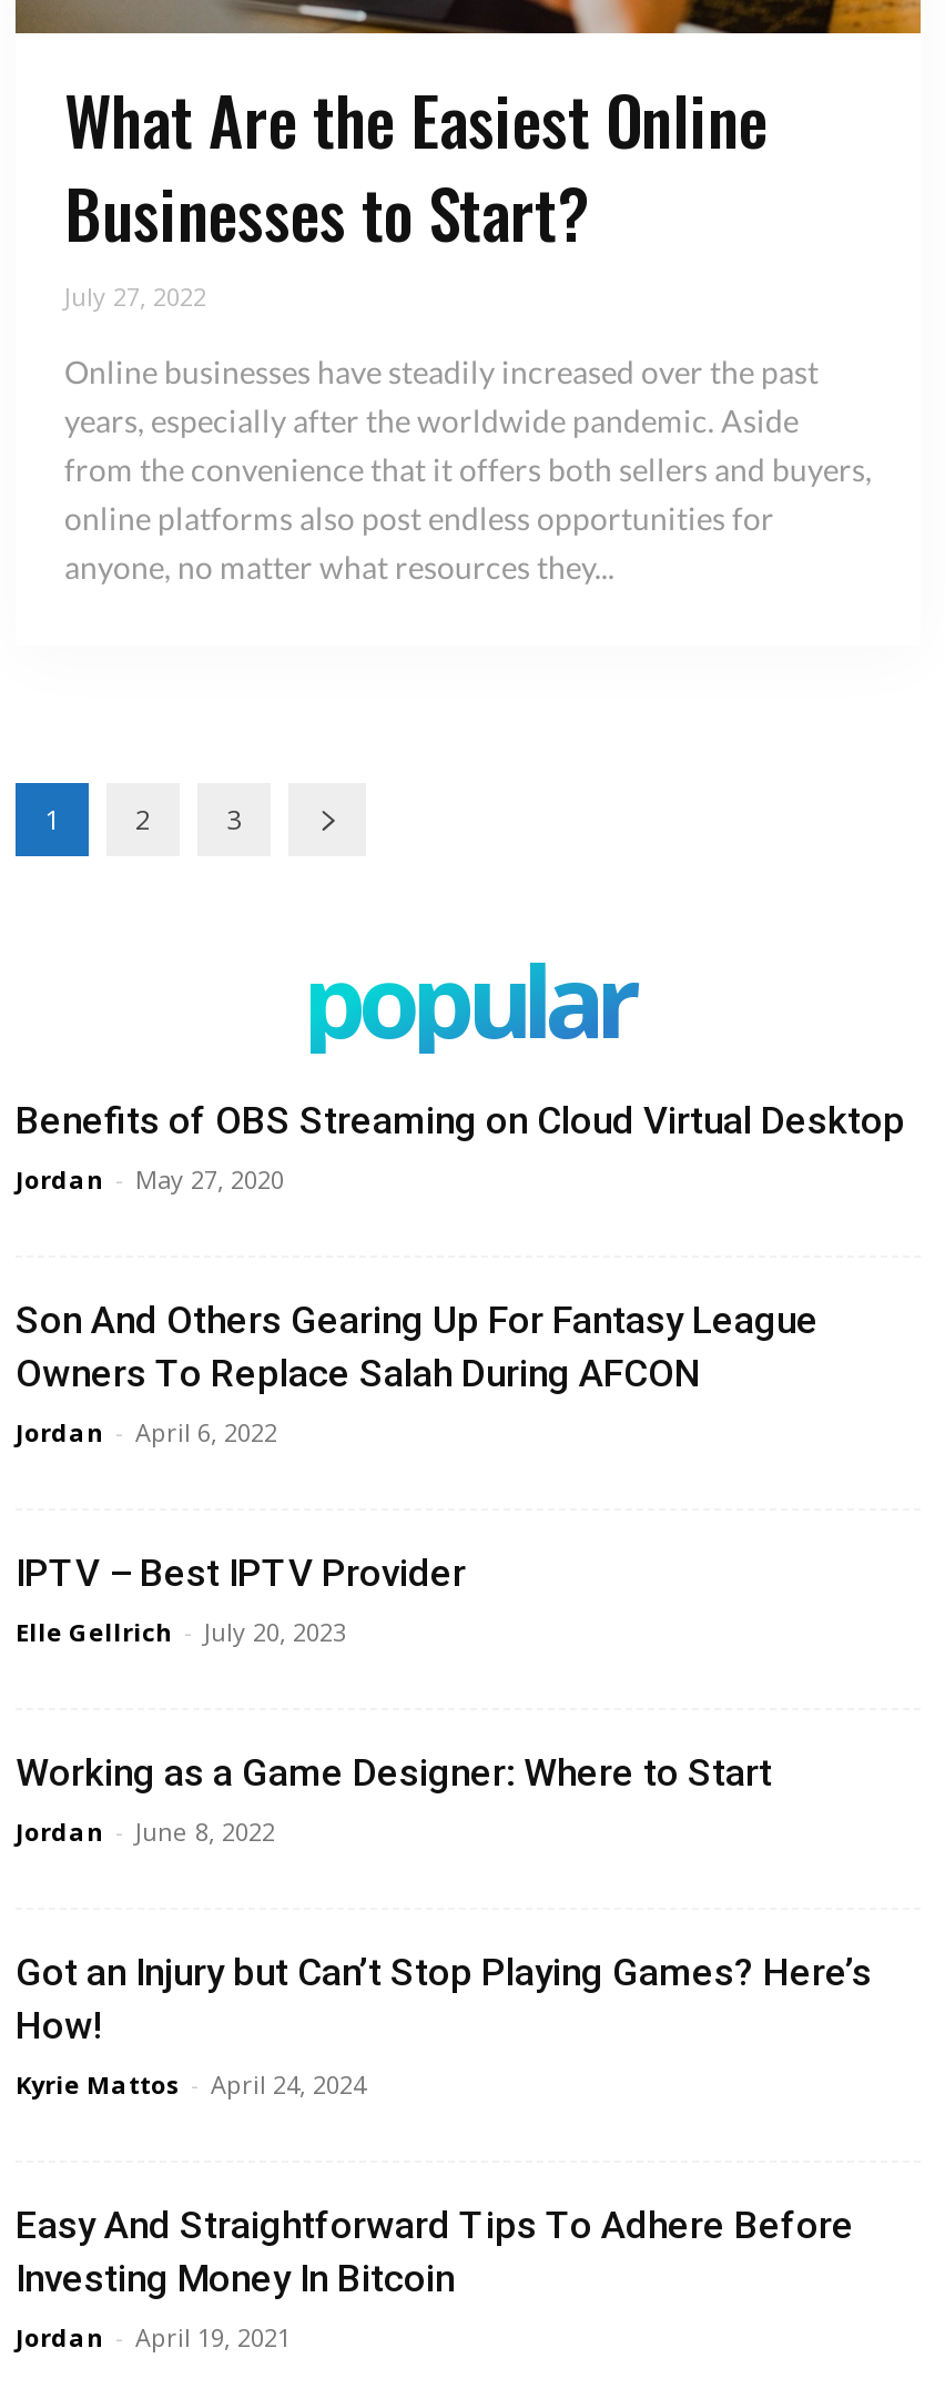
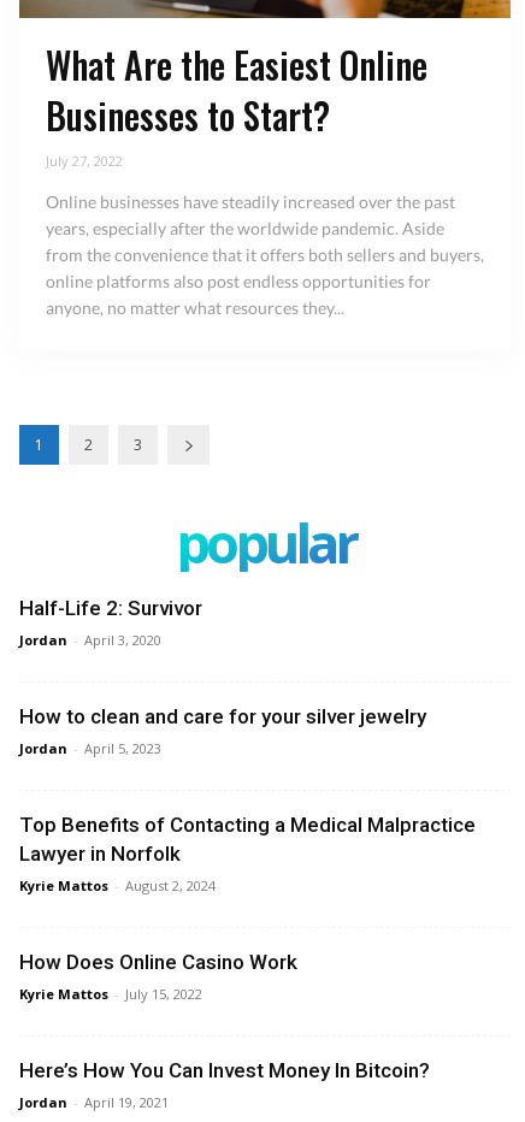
- Benefits of OBS Streaming on Cloud Virtual Desktop
- Jordan - May 27, 2020
- Son And Others Gearing Up For Fantasy League
- Owners To Replace Salah During AFCON
- Jordan - April 6, 2022
- IPTV – Best IPTV Provider
- Elle Gellrich - July 20, 2023
- Working as a Game Designer: Where to Start
- Jordan - June 8, 2022
- Got an Injury but Can’t Stop Playing Games? Here’s
- How!
- Kyrie Mattos - April 24, 2024
- Easy And Straightforward Tips To Adhere Before
- Investing Money In Bitcoin
+ Half-Life 2: Survivor
+ Jordan - April 3, 2020
+ How to clean and care for your silver jewelry
+ Jordan - April 5, 2023
+ Top Benefits of Contacting a Medical Malpractice
+ Lawyer in Norfolk
+ Kyrie Mattos - August 2, 2024
+ How Does Online Casino Work
+ Kyrie Mattos - July 15, 2022
+ Here’s How You Can Invest Money In Bitcoin?
